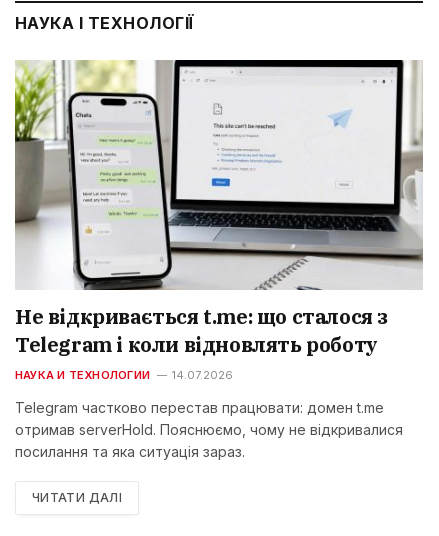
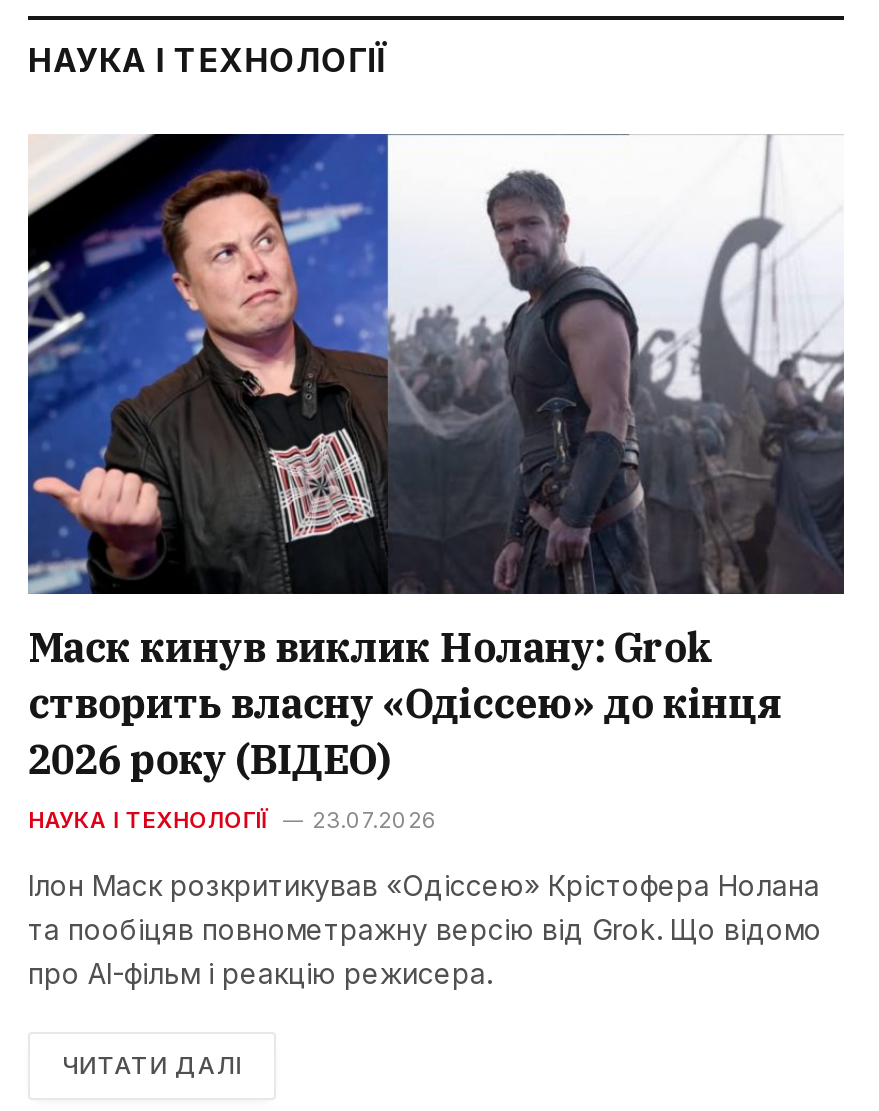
- [image]
- Не відкривається t.me: що сталося з
- Telegram і коли відновлять роботу
- НАУКА И ТЕХНОЛОГИИ
- 14.07.2026
+ [image]
+ Маск кинув виклик Нолану: Grok
+ створить власну «Одіссею» до кінця
+ 2026 року (ВІДЕО)
+ НАУКА І ТЕХНОЛОГІЇ
+ 23.07.2026

- Telegram частково перестав працювати: домен t.me
- отримав serverHold. Пояснюємо, чому не відкривалися
- посилання та яка ситуація зараз.
+ Ілон Маск розкритикував «Одіссею» Крістофера Нолана
+ та пообіцяв повнометражну версію від Grok. Що відомо
+ про AI-фільм і реакцію режисера.
